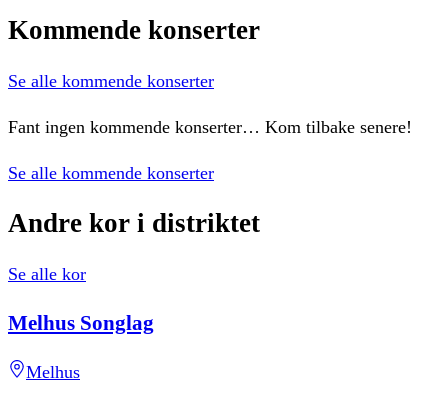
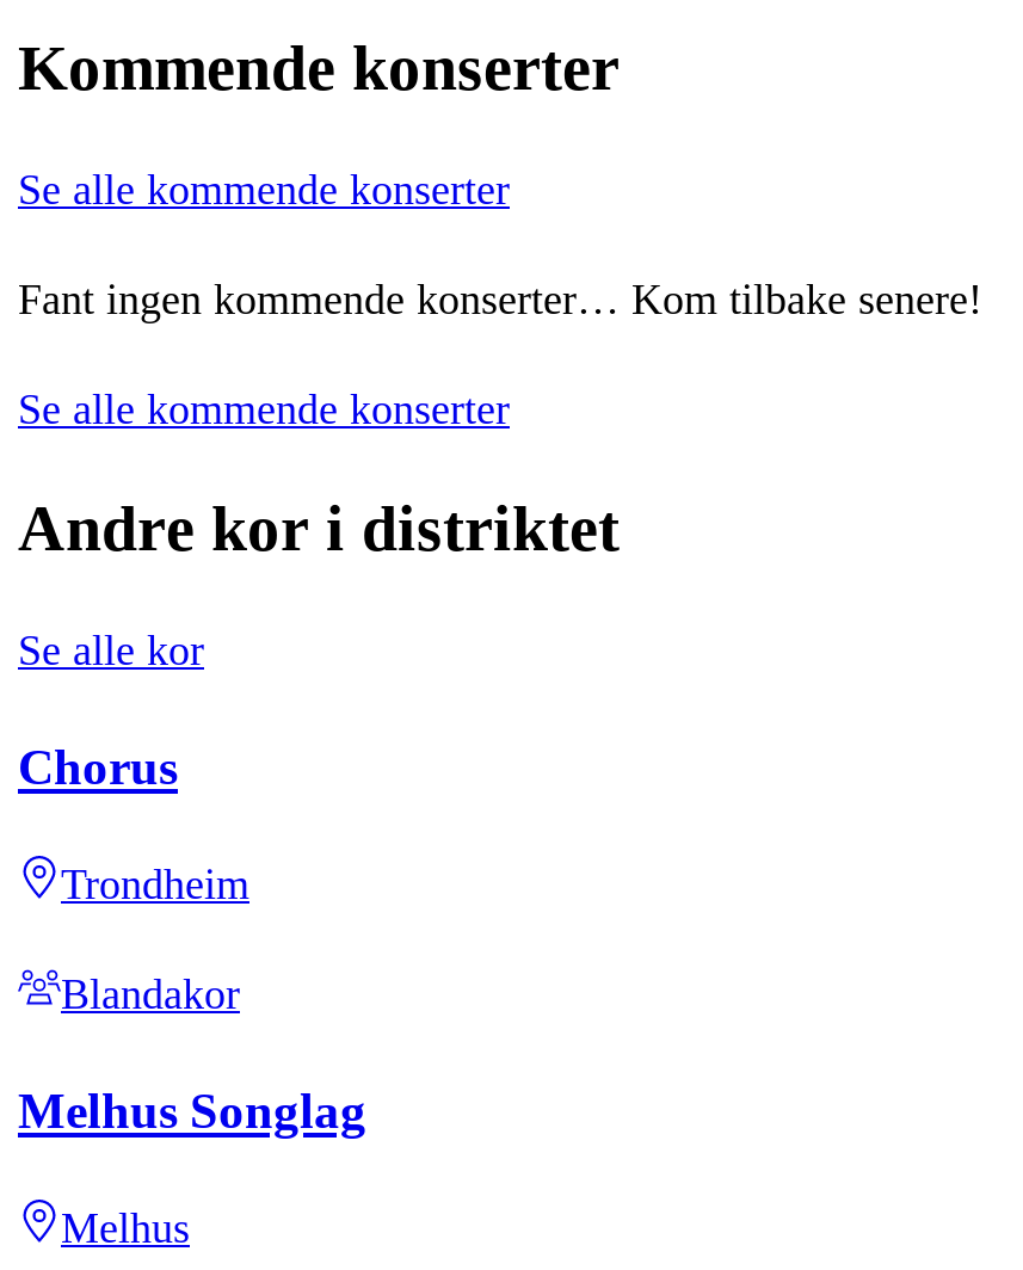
+ Chorus
+ Trondheim
+ Blandakor
